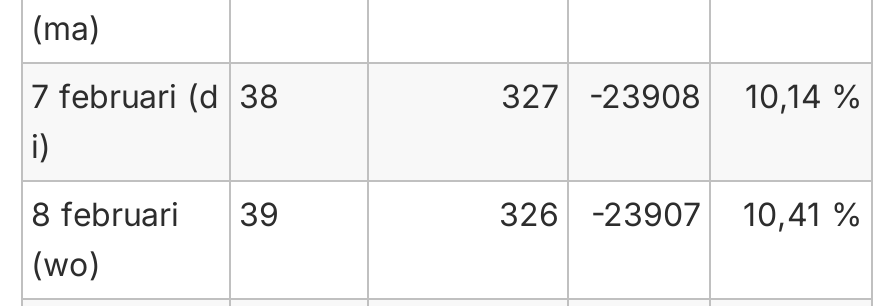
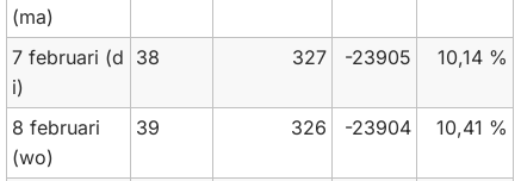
- 327 -23908 10,14 %
+ 327 -23905 10,14 %

- 326 -23907 10,41 %
+ 326 -23904 10,41 %
